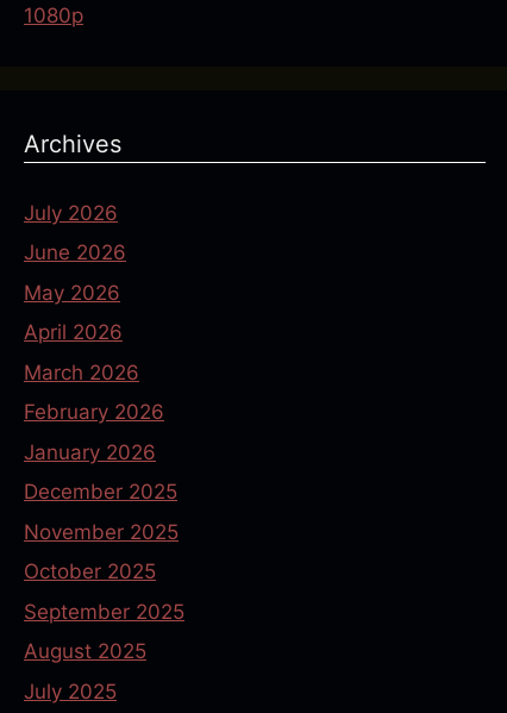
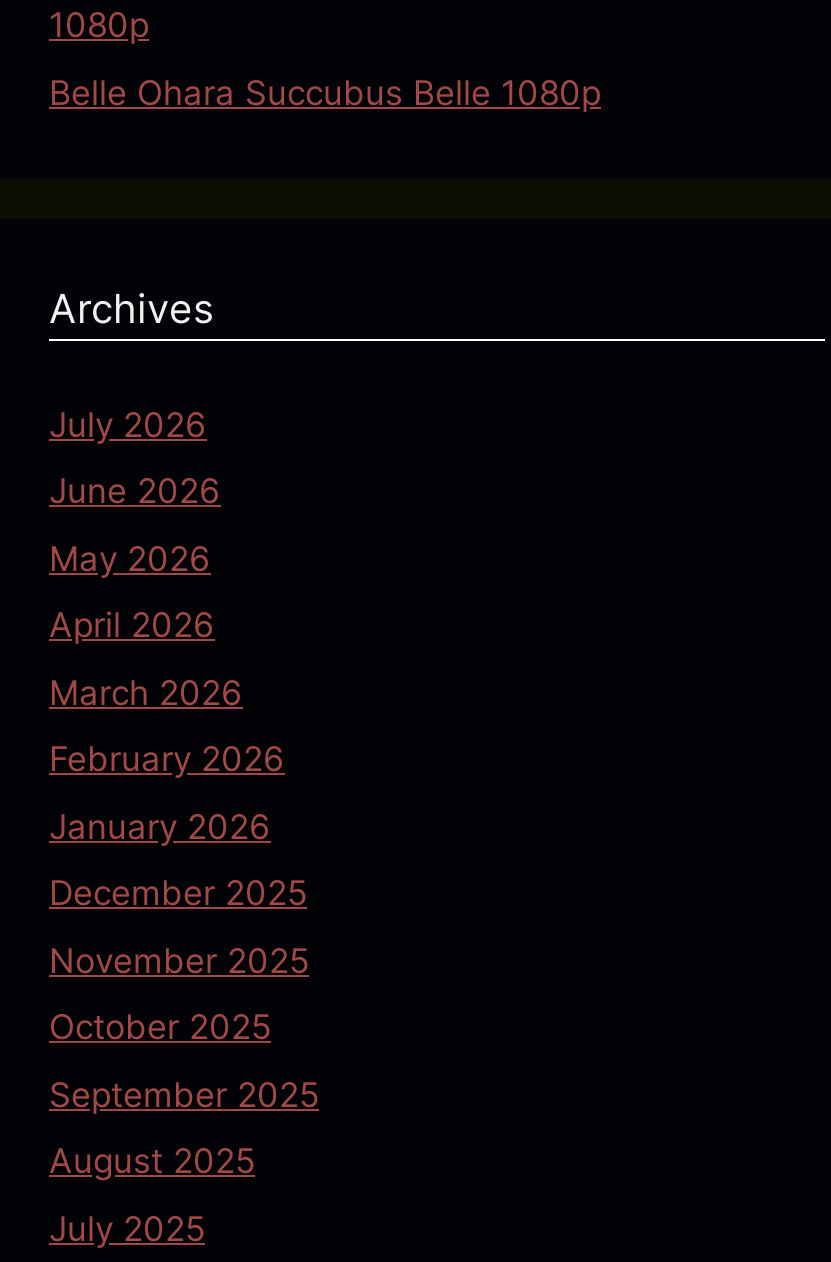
+ Belle Ohara Succubus Belle 1080p
